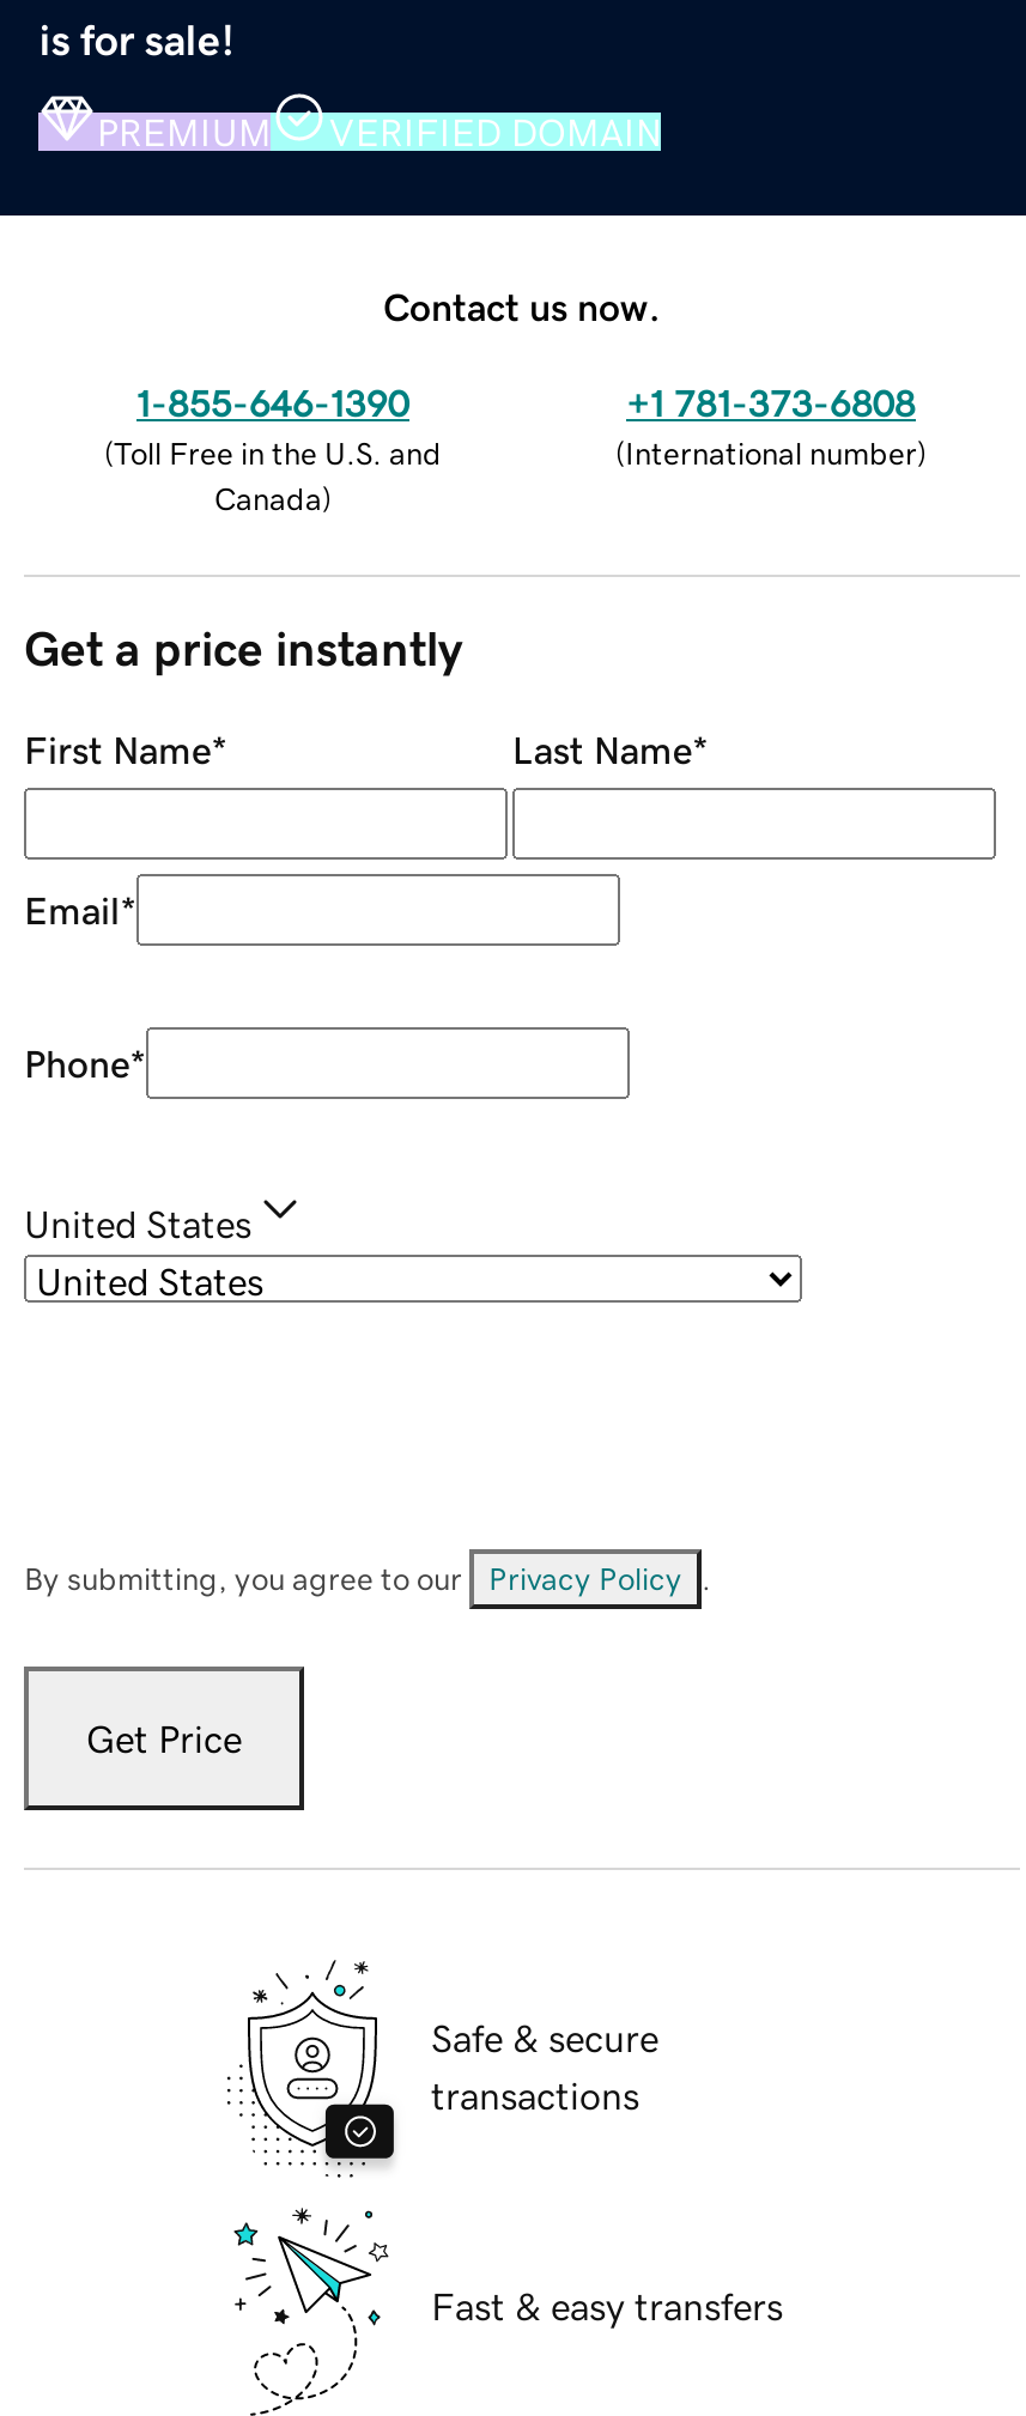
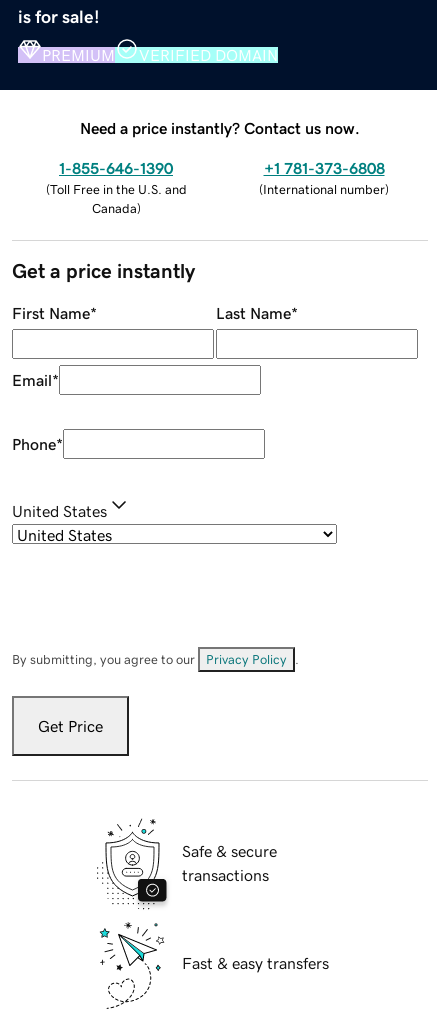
- Contact us now.
+ Need a price instantly? Contact us now.
